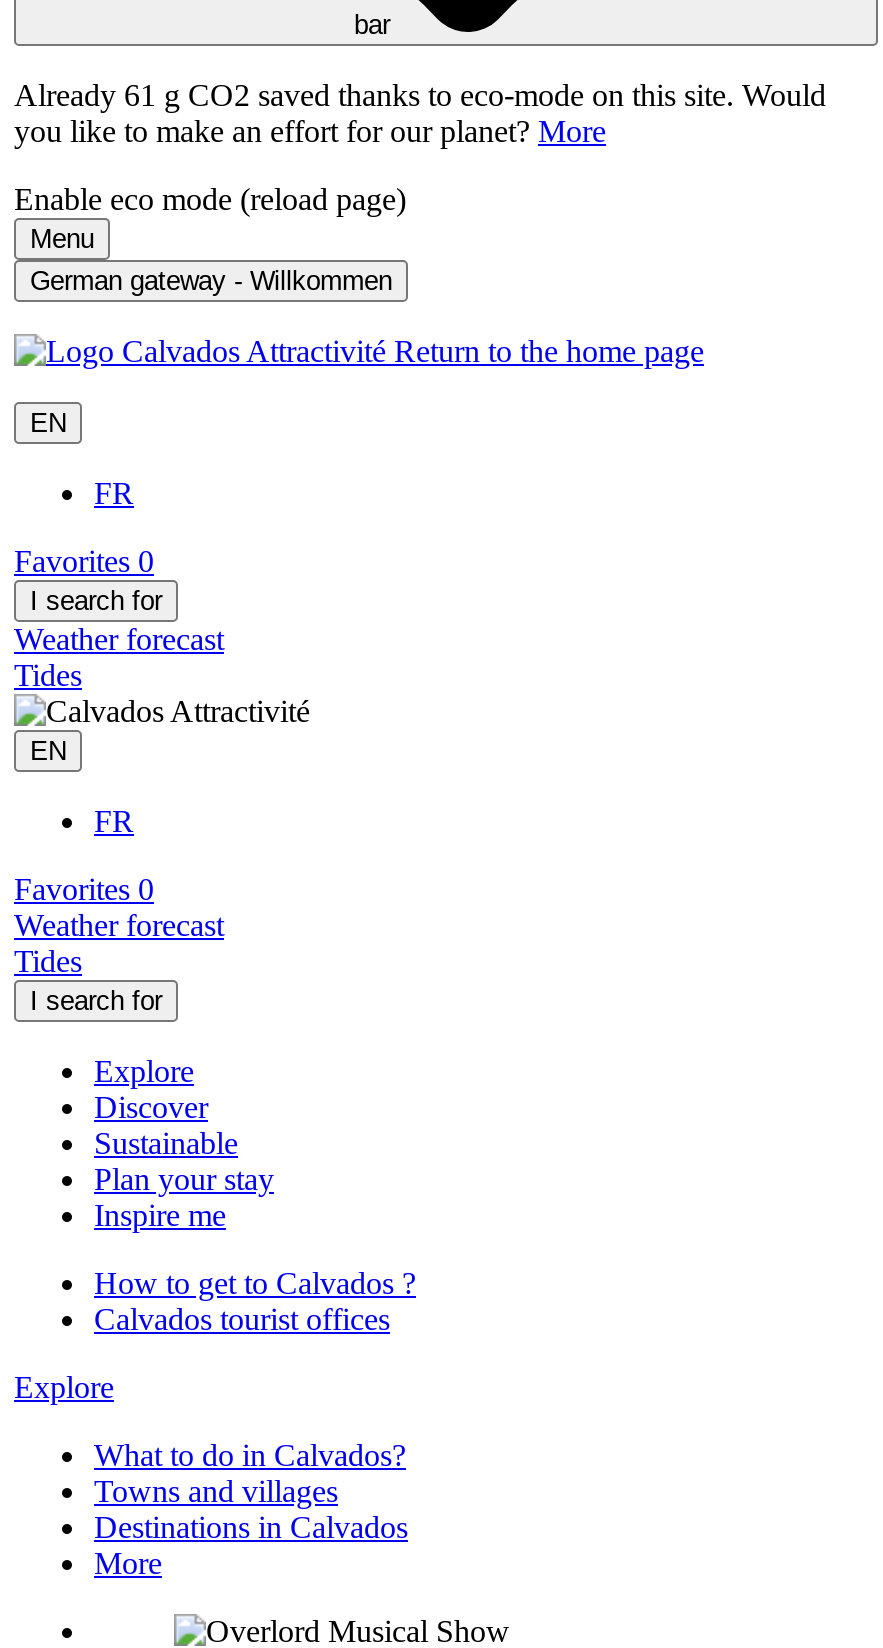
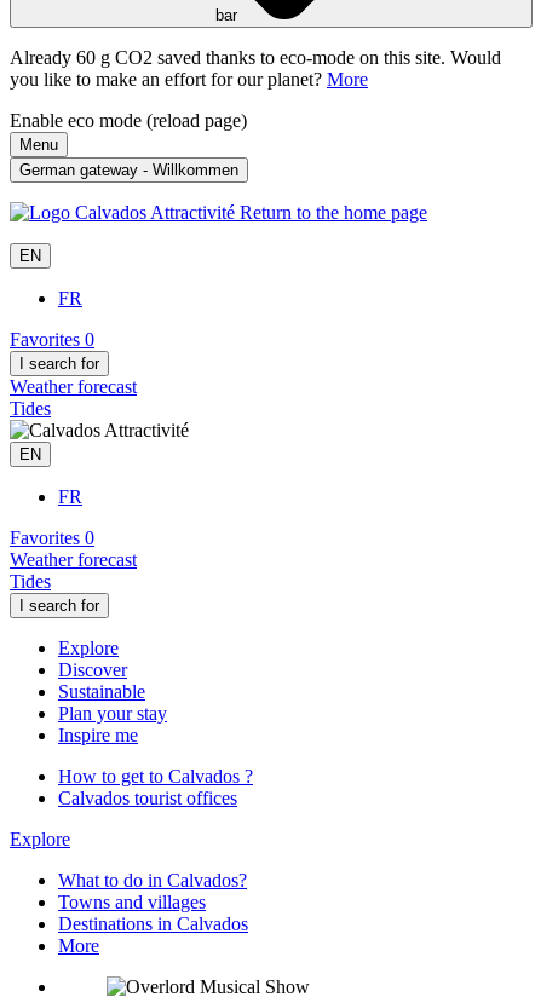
- Already 61 g CO2 saved thanks to eco-mode on this site. Would
+ Already 60 g CO2 saved thanks to eco-mode on this site. Would
